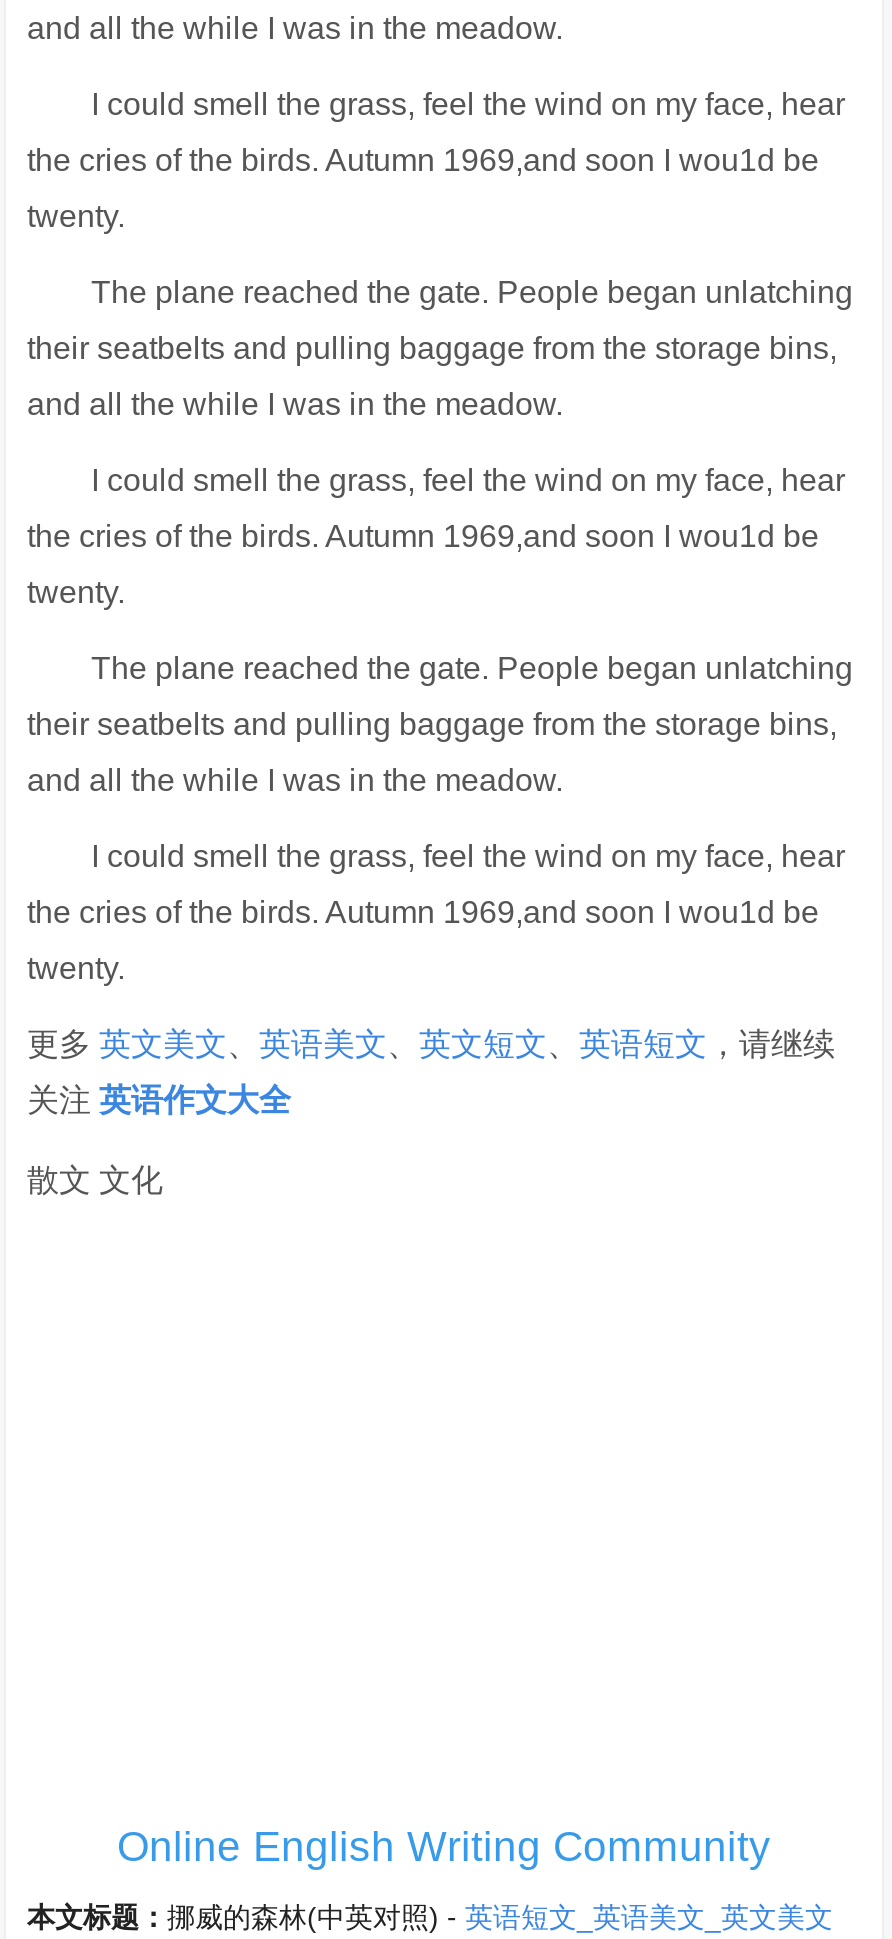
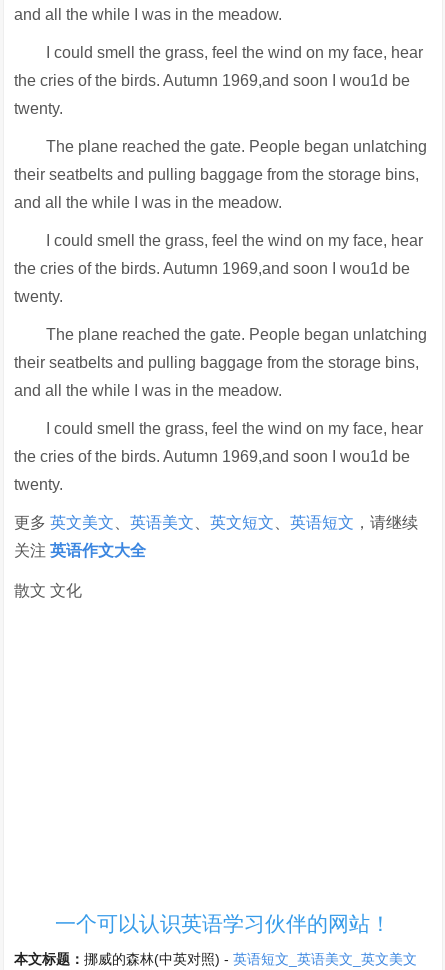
- Online English Writing Community
+ 一个可以认识英语学习伙伴的网站！
